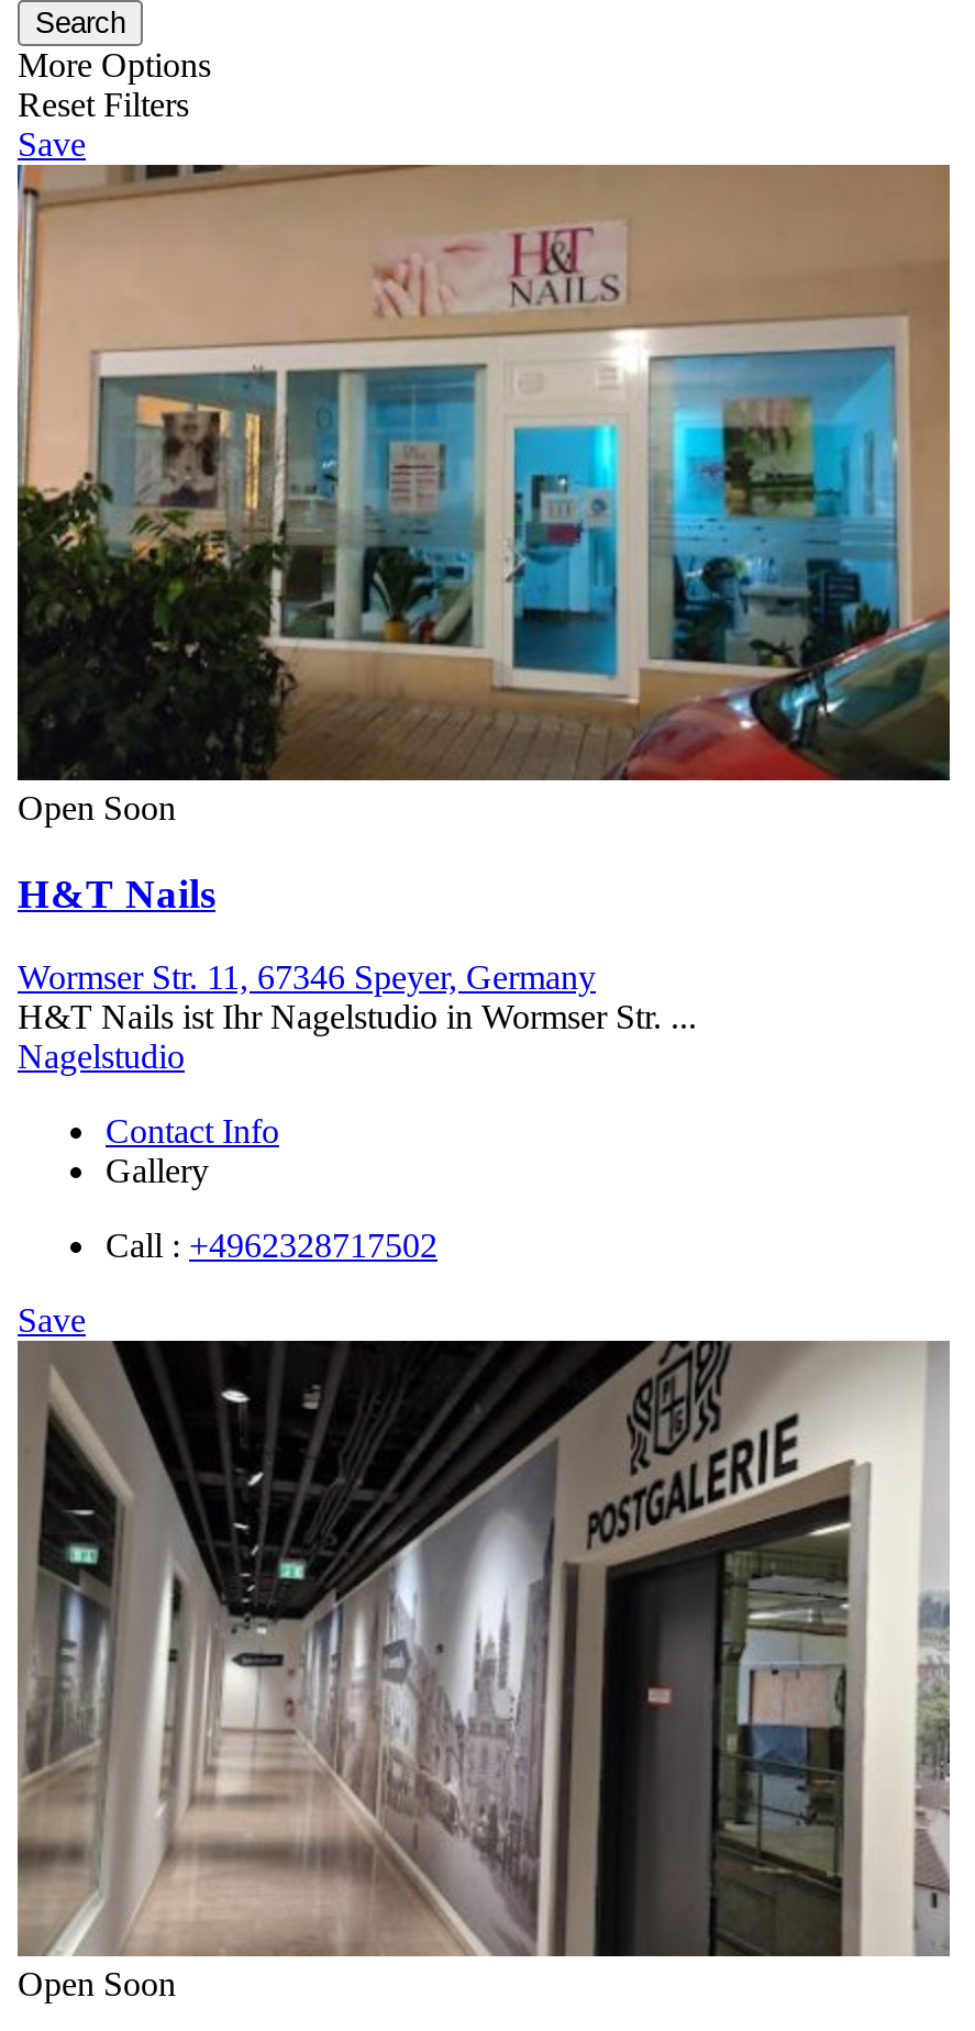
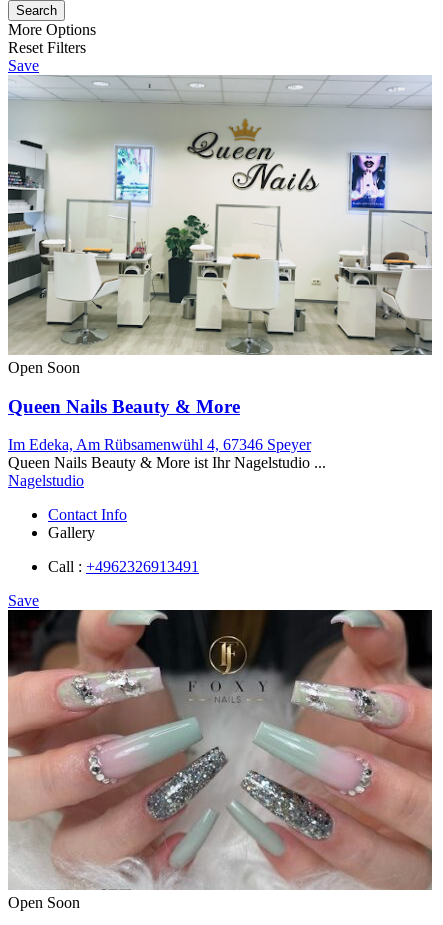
- [image]
- H&T Nails
+ [image]
+ Queen Nails Beauty & More

- Wormser Str. 11, 67346 Speyer, Germany
- H&T Nails ist Ihr Nagelstudio in Wormser Str. ...
+ Im Edeka, Am Rübsamenwühl 4, 67346 Speyer
+ Queen Nails Beauty & More ist Ihr Nagelstudio ...

- Call : +4962328717502
+ Call : +4962326913491

- [image]
+ [image]
